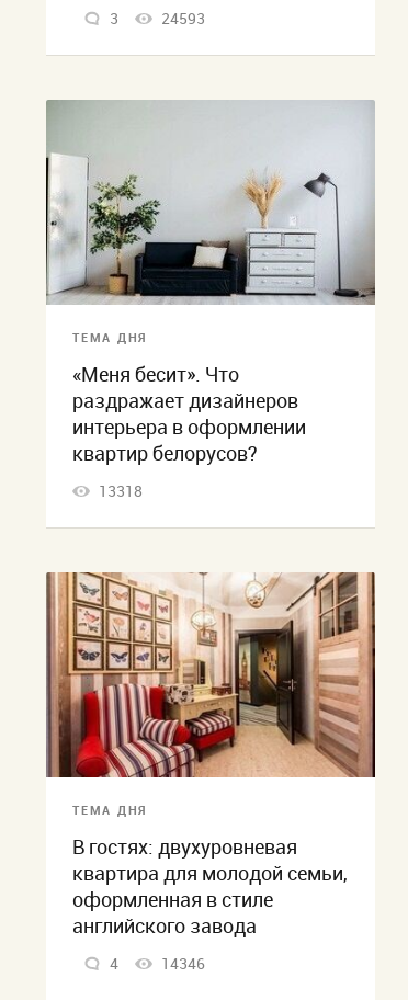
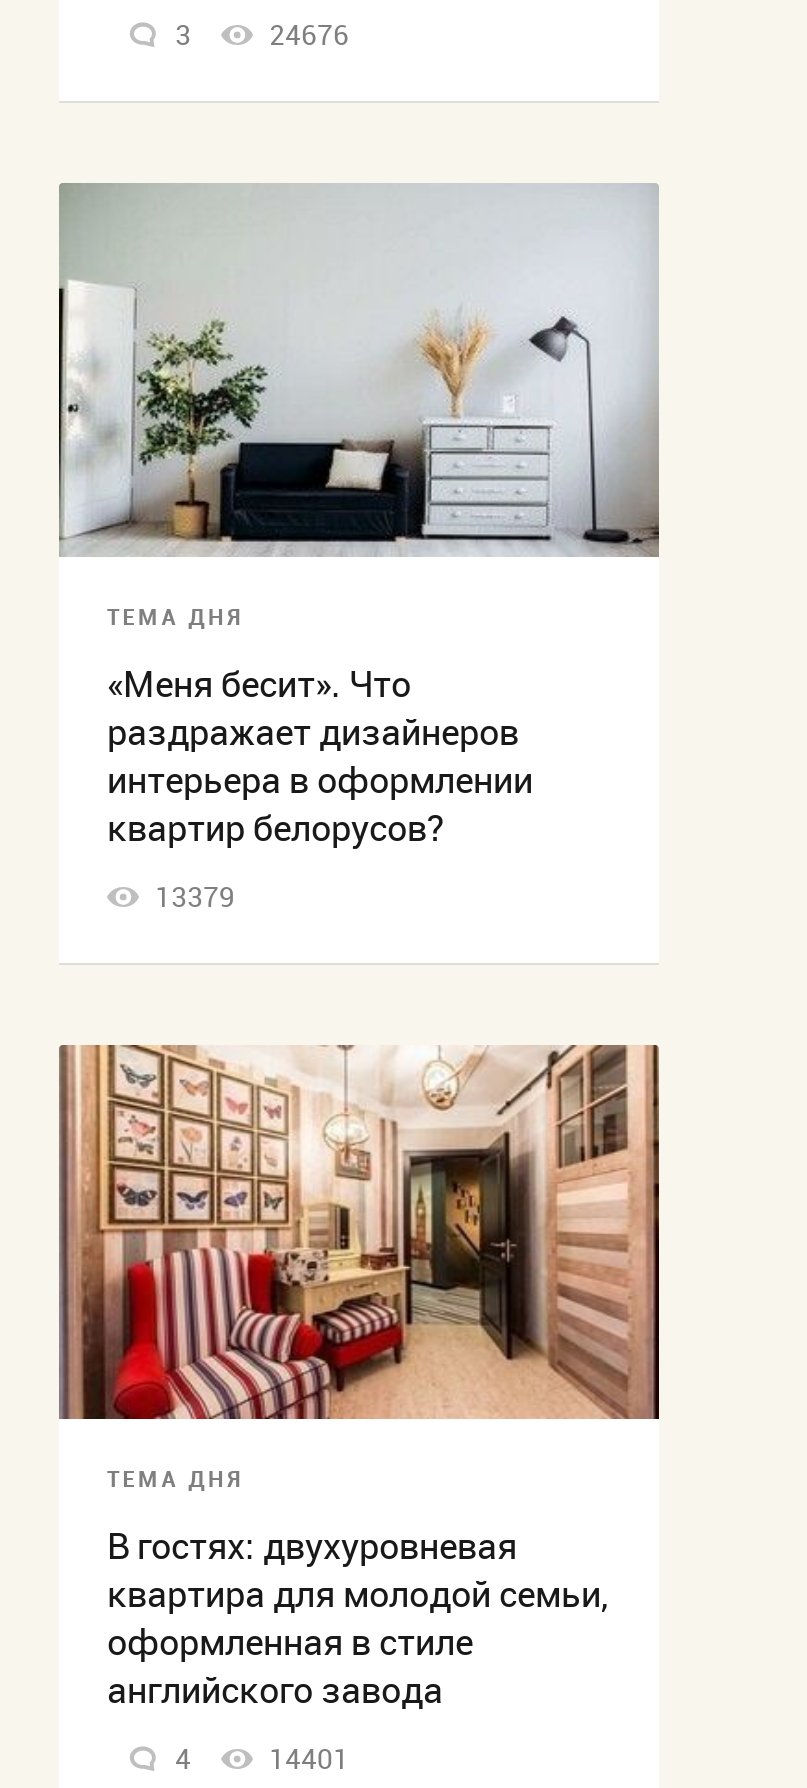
- 24593
+ 24676

- 13318
+ 13379

- 14346
+ 14401
